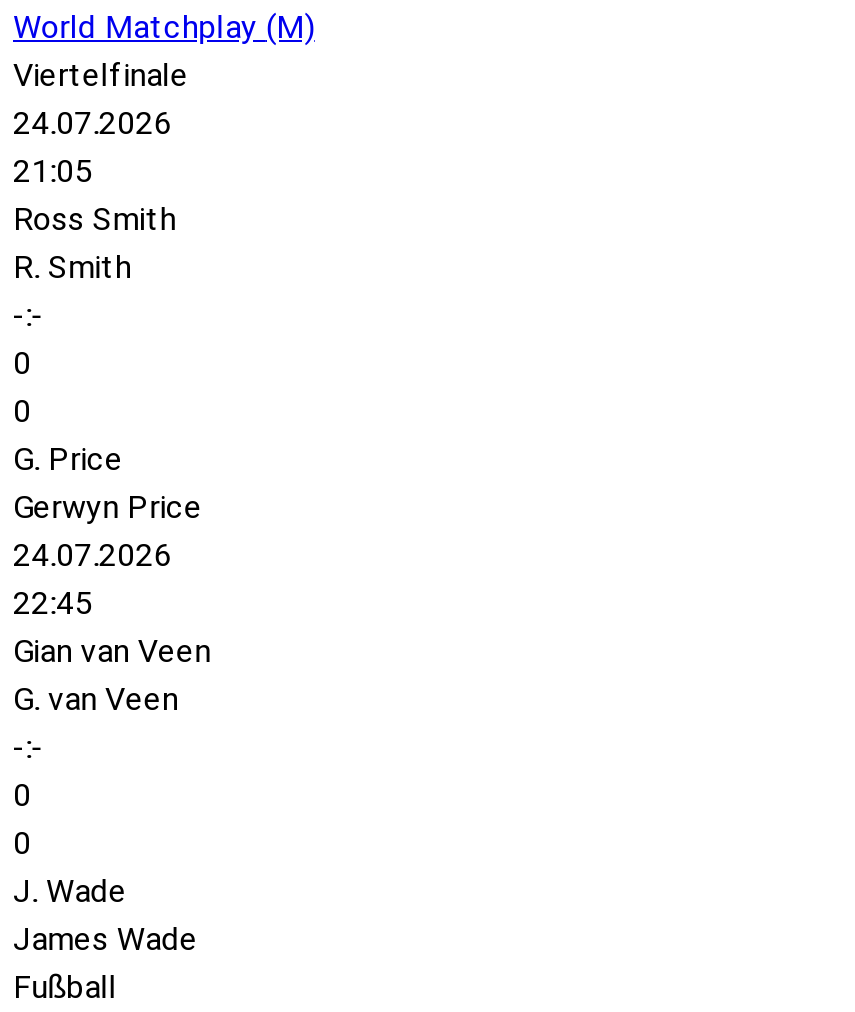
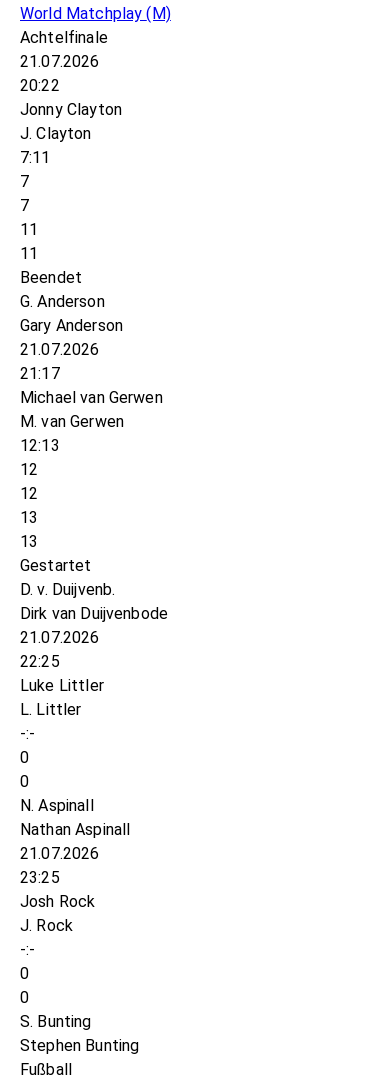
- Viertelfinale
- 24.07.2026
- 21:05
- Ross Smith
- R. Smith
+ Achtelfinale
+ 21.07.2026
+ 20:22
+ Jonny Clayton
+ J. Clayton
+ 7:11
+ 7
+ 7
+ 11
+ 11
+ Beendet
+ G. Anderson
+ Gary Anderson
+ 21.07.2026
+ 21:17
+ Michael van Gerwen
+ M. van Gerwen
+ 12:13
+ 12
+ 12
+ 13
+ 13
+ Gestartet
+ D. v. Duijvenb.
+ Dirk van Duijvenbode
+ 21.07.2026
+ 22:25
+ Luke Littler
+ L. Littler

- G. Price
- Gerwyn Price
- 24.07.2026
- 22:45
- Gian van Veen
- G. van Veen
+ N. Aspinall
+ Nathan Aspinall
+ 21.07.2026
+ 23:25
+ Josh Rock
+ J. Rock

- J. Wade
- James Wade
+ S. Bunting
+ Stephen Bunting
